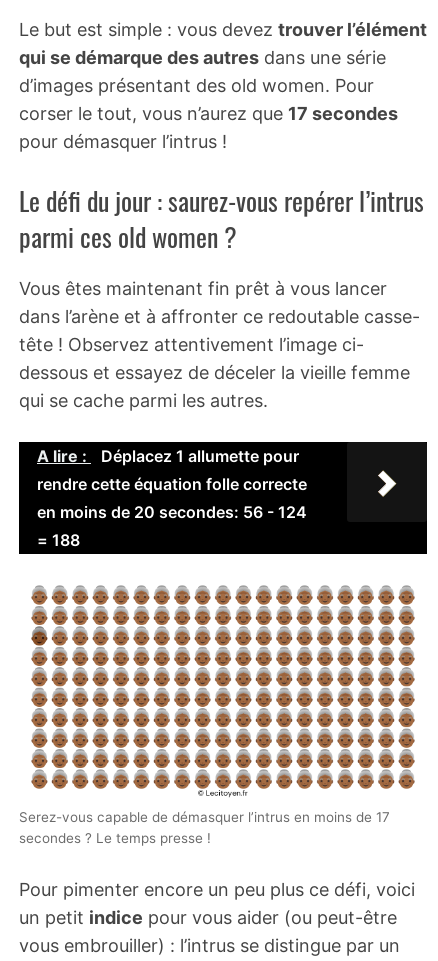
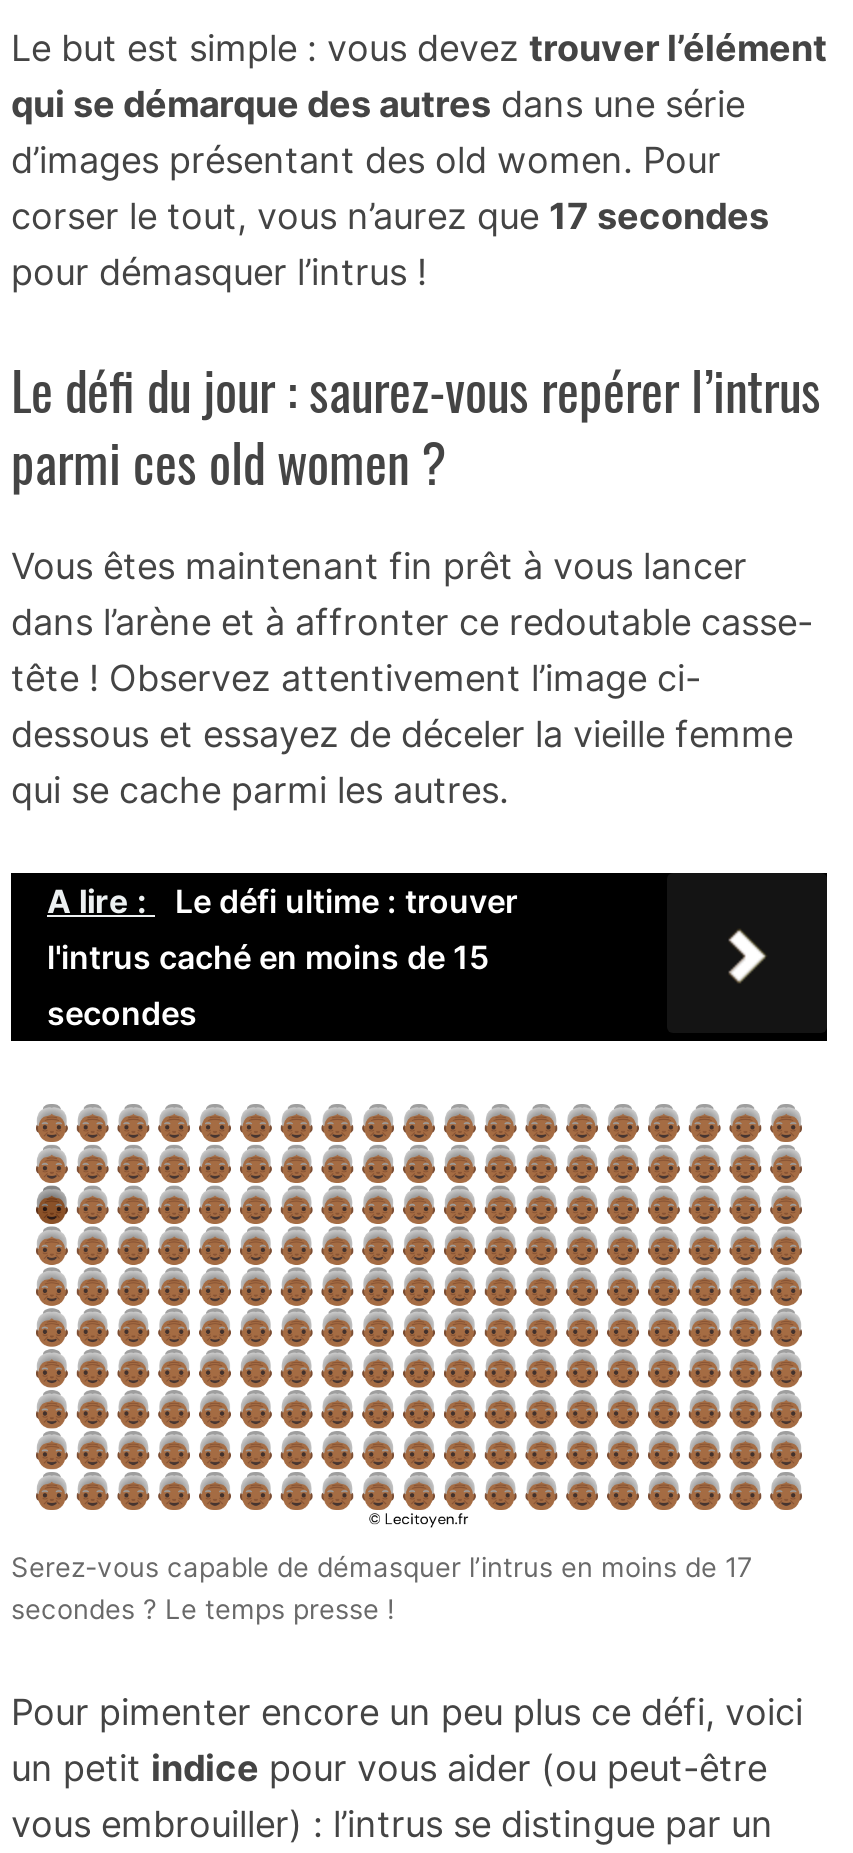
- A lire : Déplacez 1 allumette pour
- rendre cette équation folle correcte
- en moins de 20 secondes: 56 - 124
- = 188
+ A lire : Le défi ultime : trouver
+ l'intrus caché en moins de 15
+ secondes
